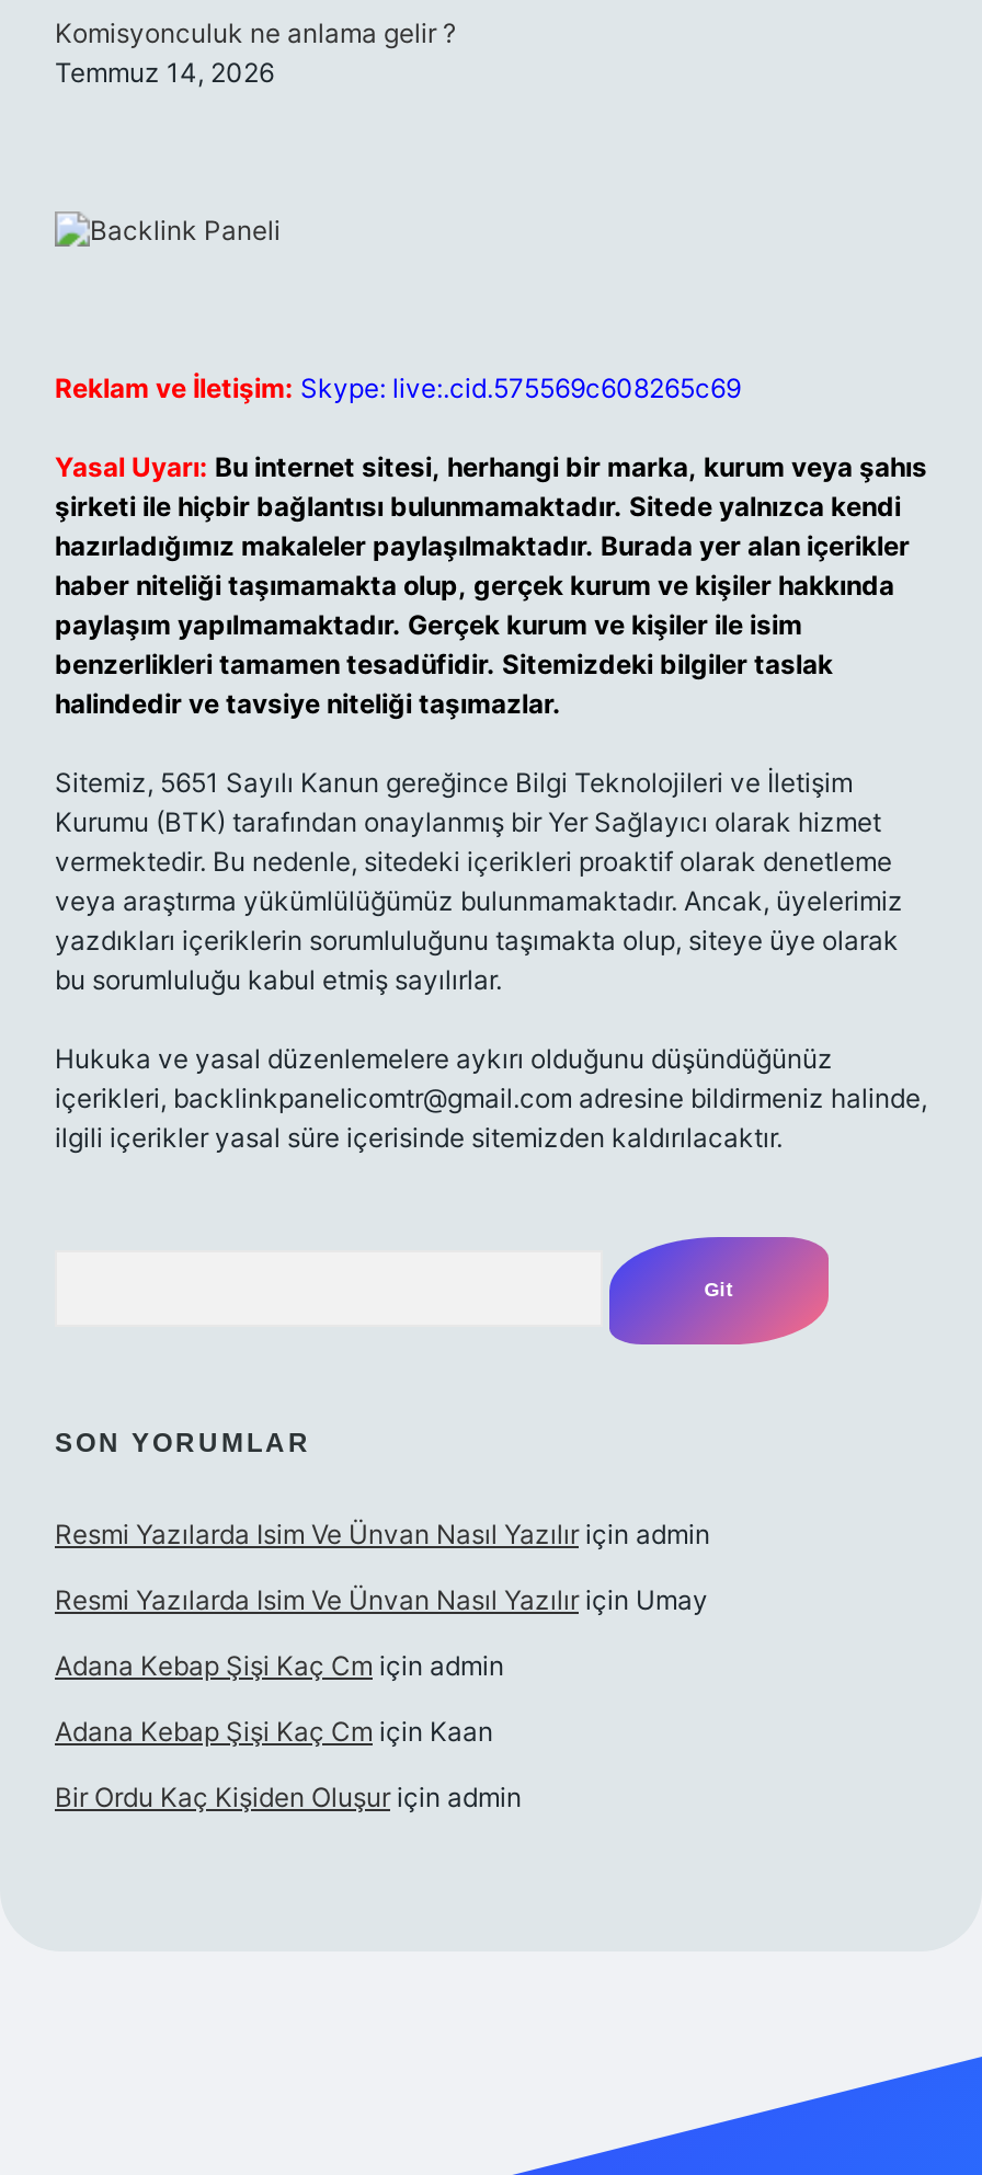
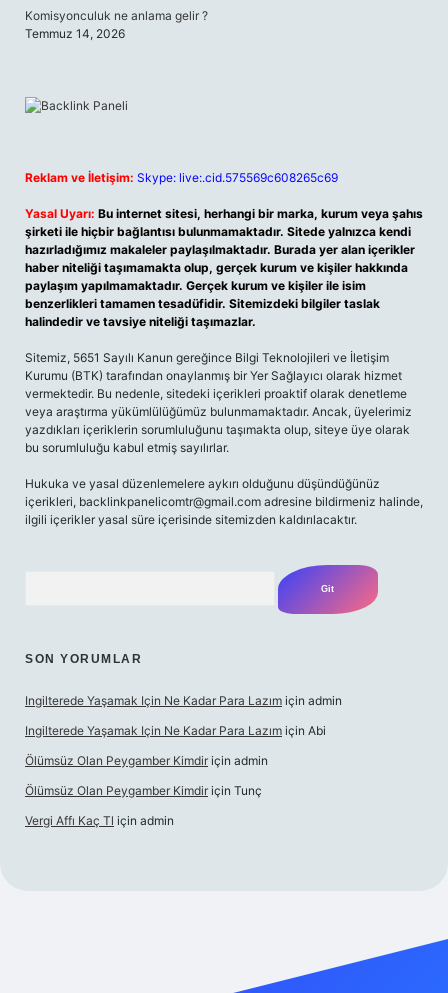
- Resmi Yazılarda Isim Ve Ünvan Nasıl Yazılır için admin
+ Ingilterede Yaşamak Için Ne Kadar Para Lazım için admin

- Resmi Yazılarda Isim Ve Ünvan Nasıl Yazılır için Umay
+ Ingilterede Yaşamak Için Ne Kadar Para Lazım için Abi

- Adana Kebap Şişi Kaç Cm için admin
+ Ölümsüz Olan Peygamber Kimdir için admin

- Adana Kebap Şişi Kaç Cm için Kaan
+ Ölümsüz Olan Peygamber Kimdir için Tunç

- Bir Ordu Kaç Kişiden Oluşur için admin
+ Vergi Affı Kaç Tl için admin
